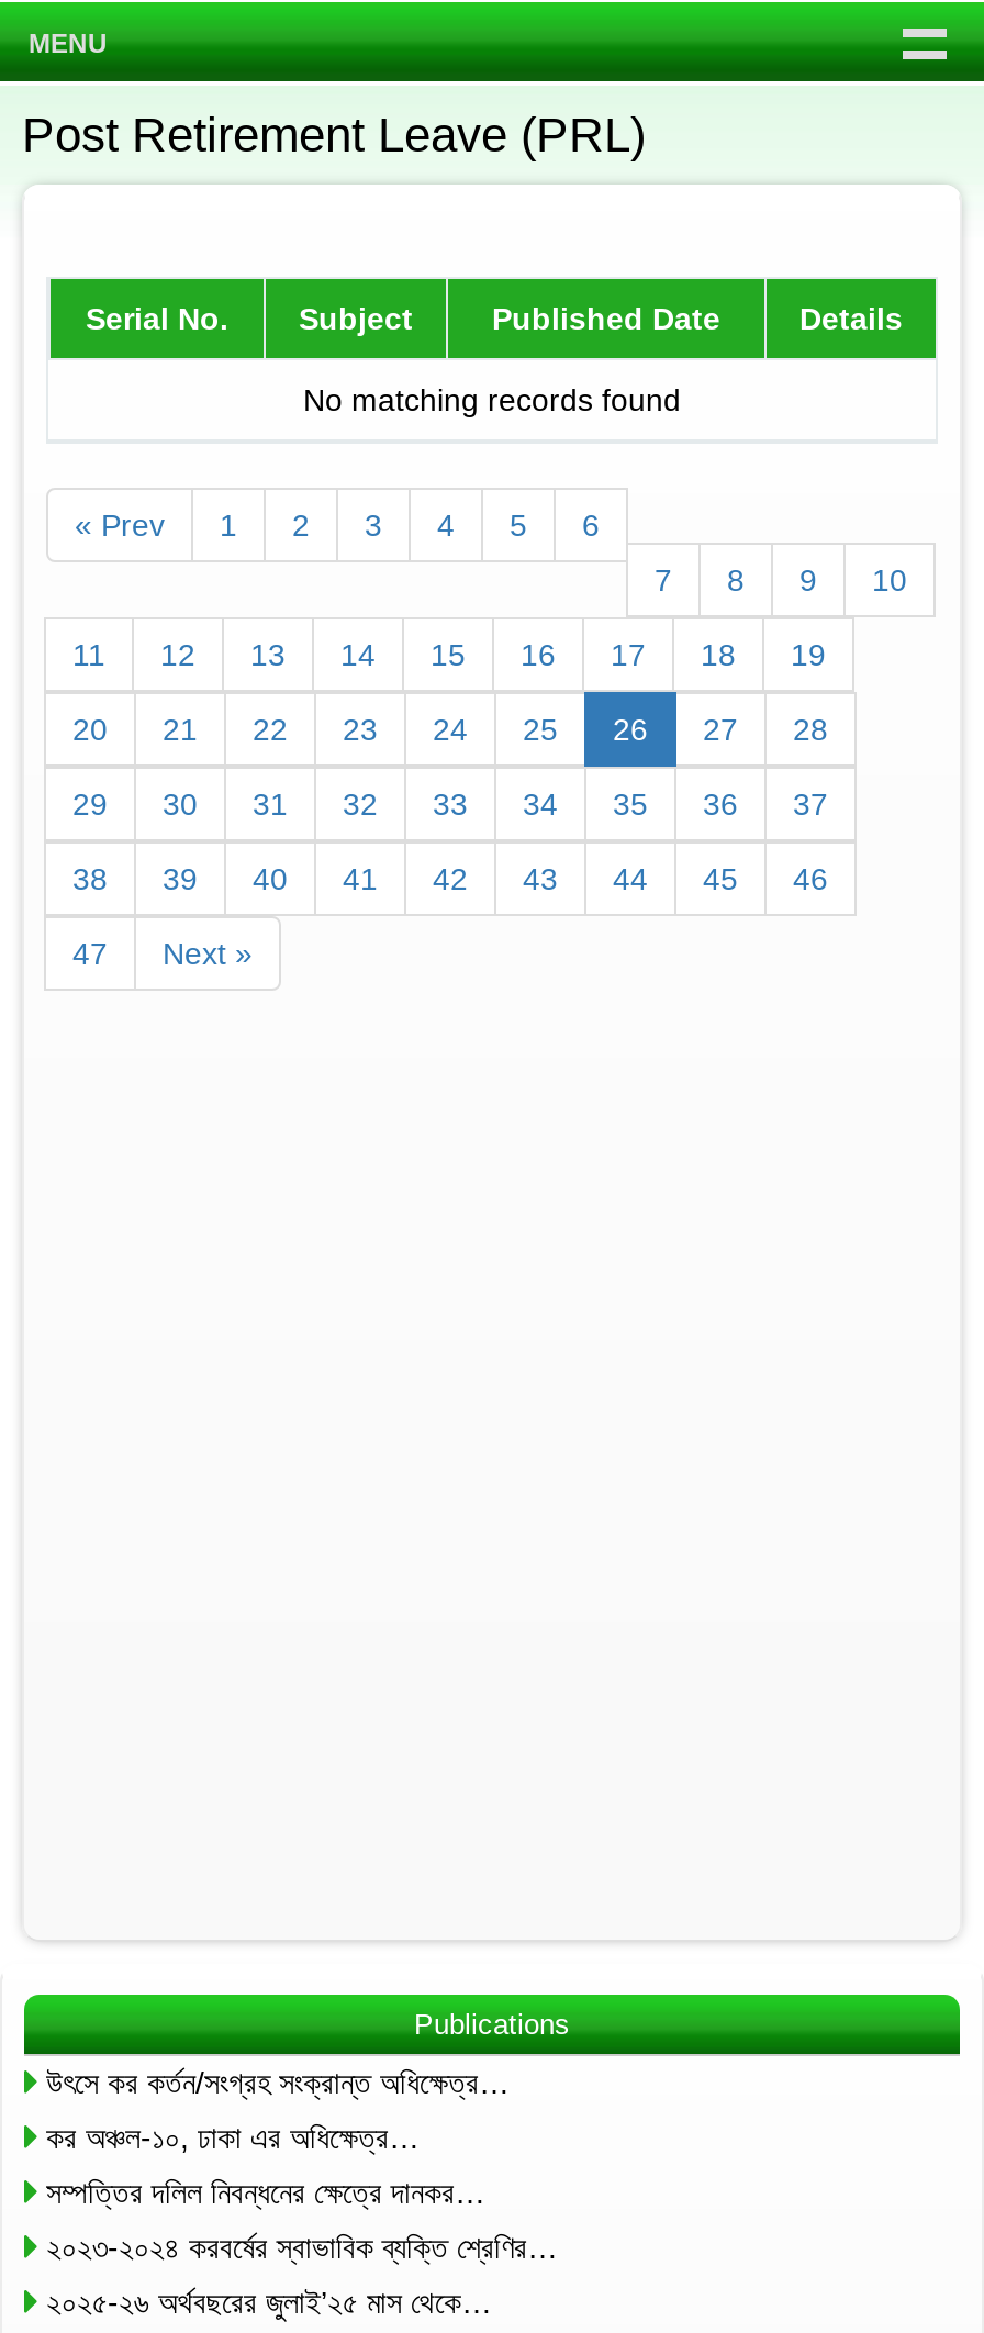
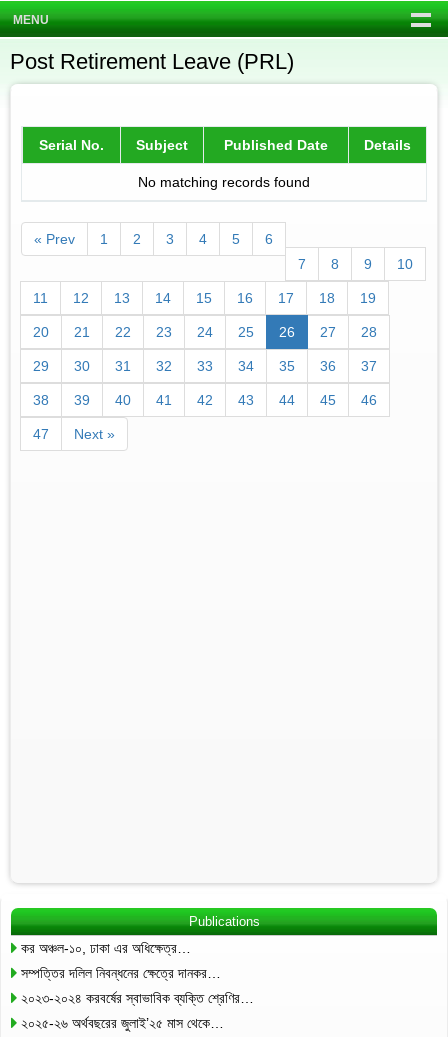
- উৎসে কর কর্তন/সংগ্রহ সংক্রান্ত অধিক্ষেত্র…
